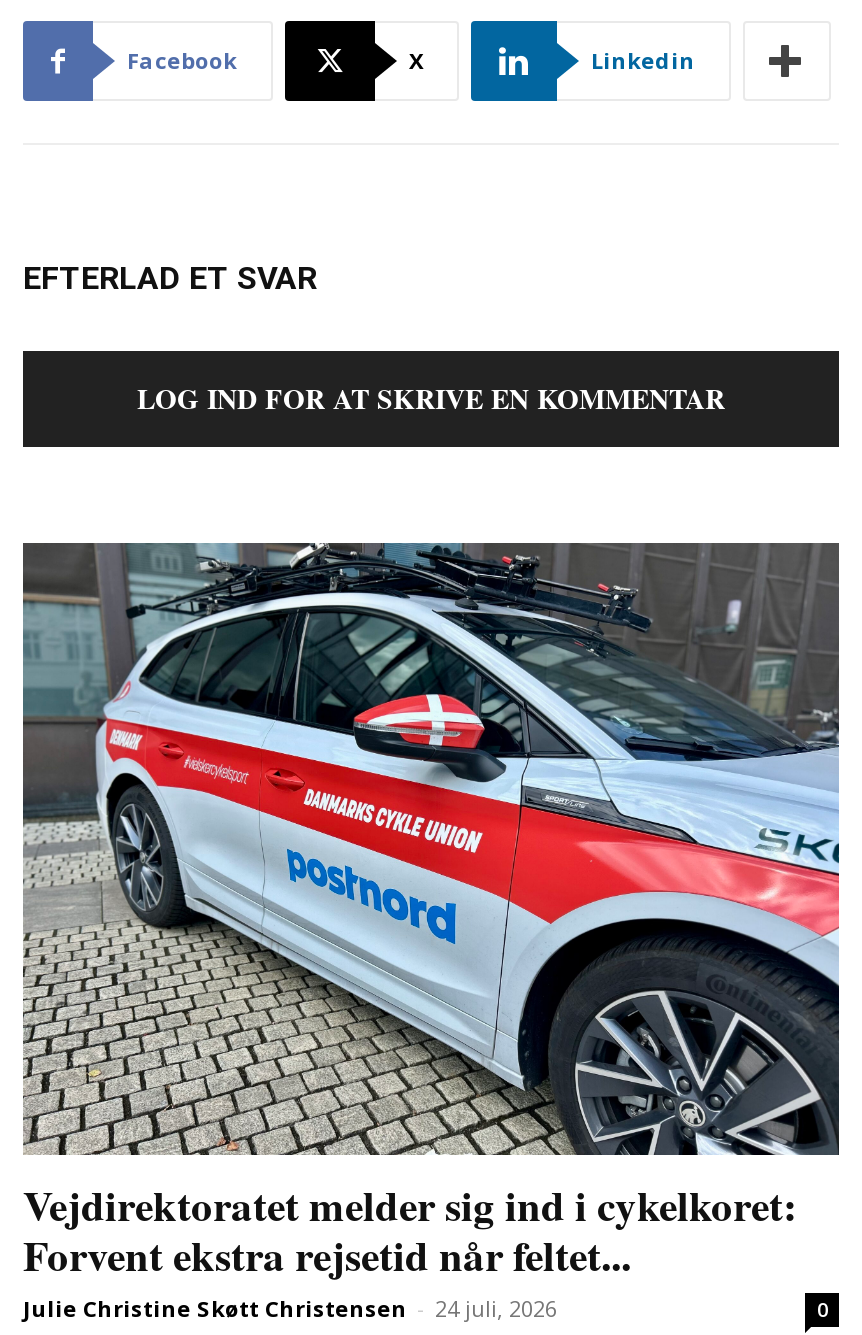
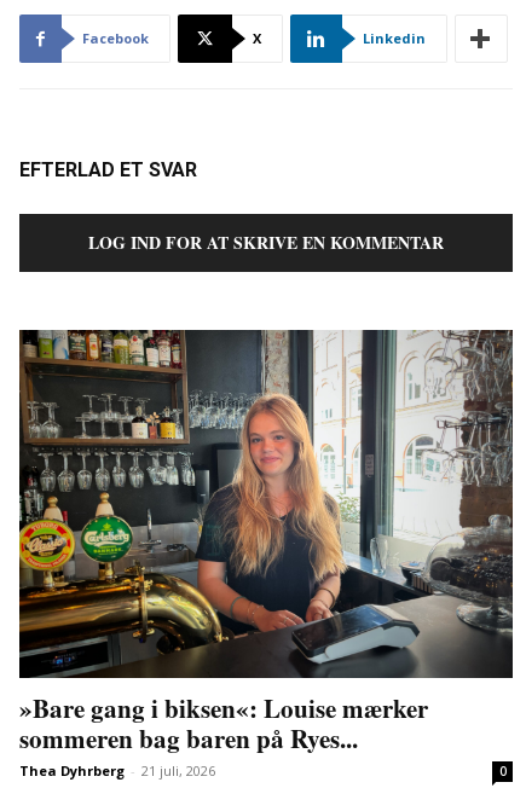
- [image]
- Vejdirektoratet melder sig ind i cykelkoret:
- Forvent ekstra rejsetid når feltet...
- Julie Christine Skøtt Christensen - 24 juli, 2026
+ [image]
+ »Bare gang i biksen«: Louise mærker
+ sommeren bag baren på Ryes...
+ Thea Dyhrberg - 21 juli, 2026
